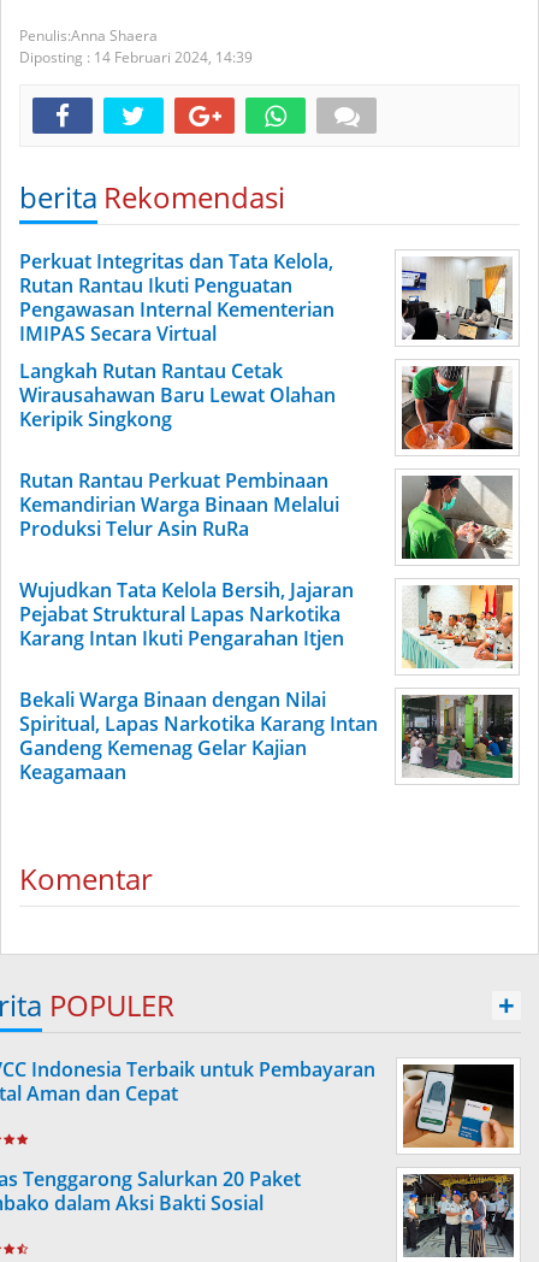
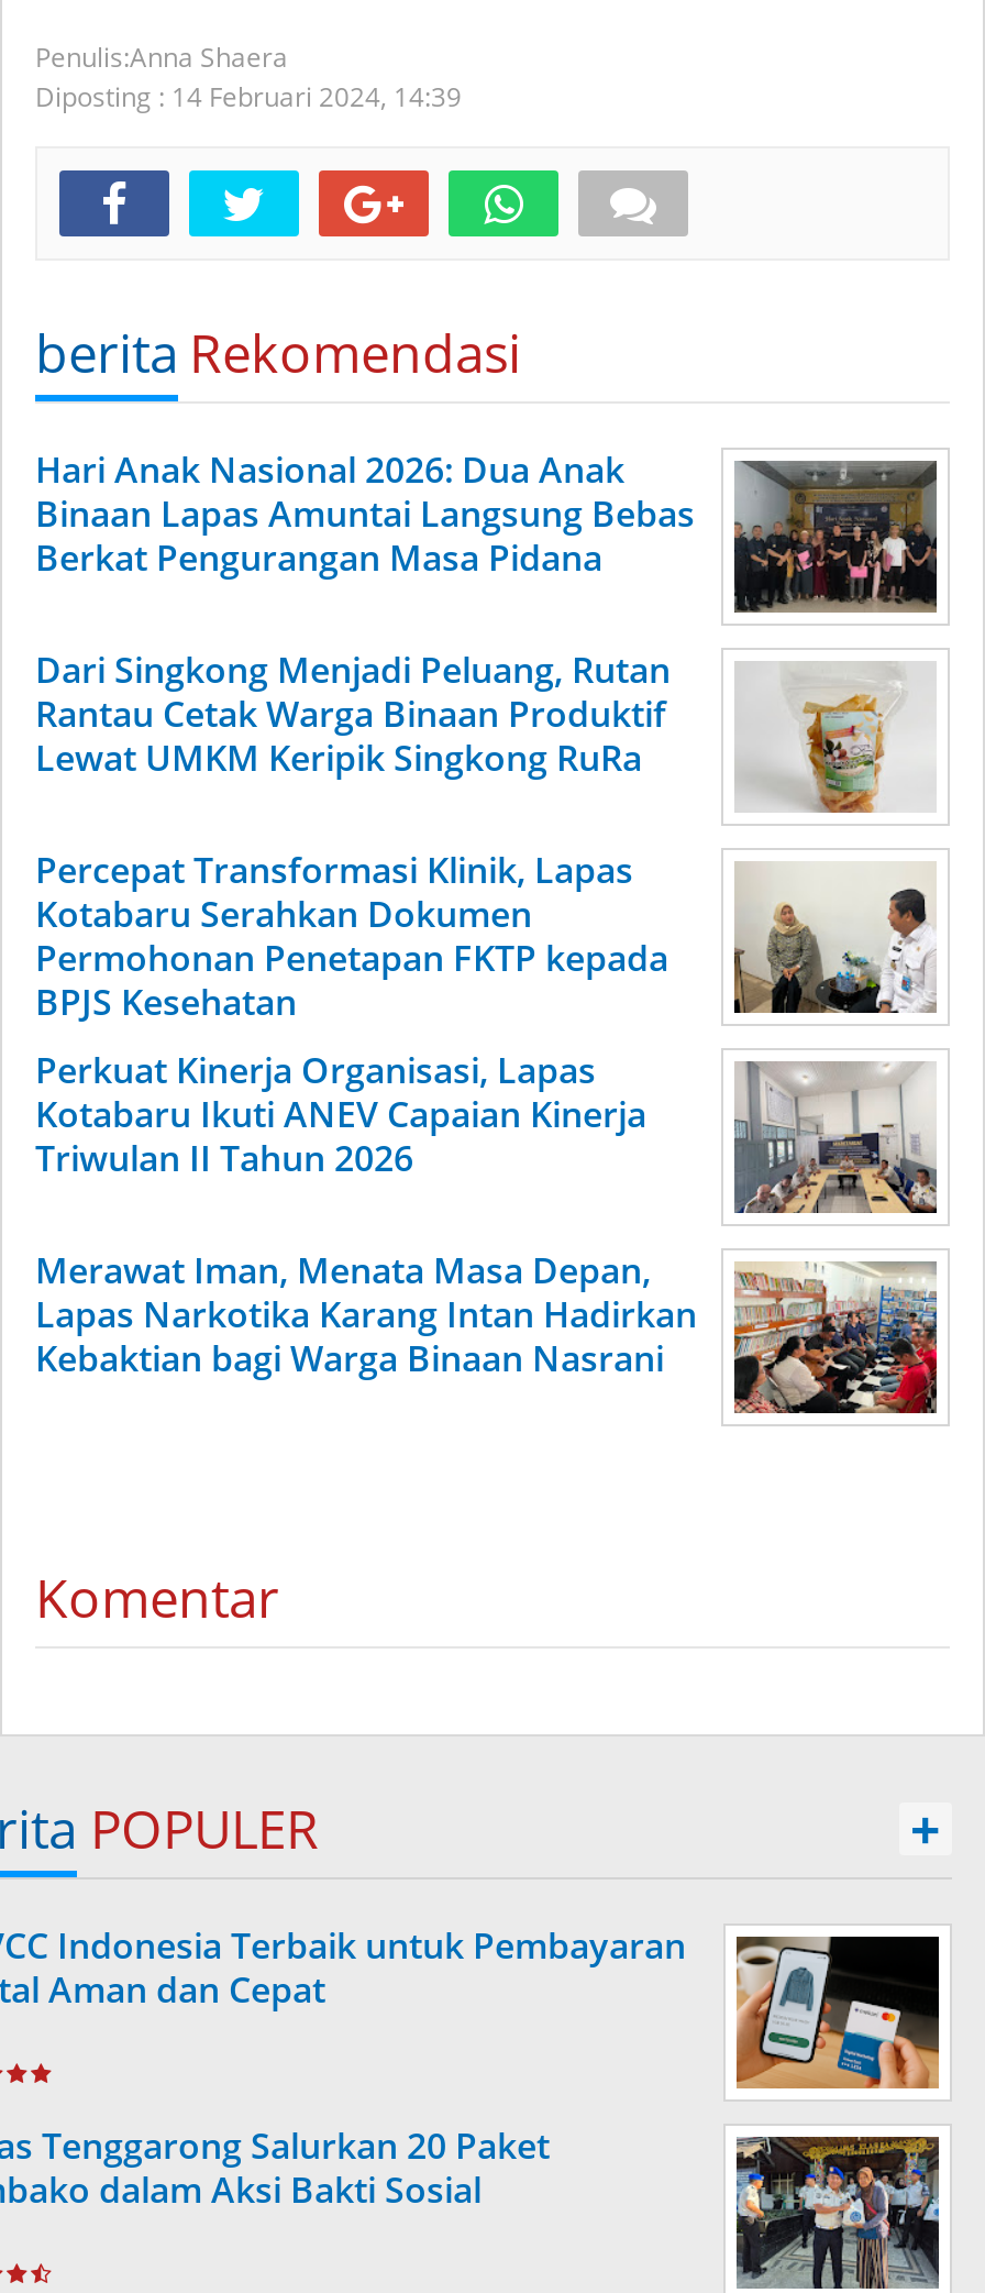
- Perkuat Integritas dan Tata Kelola,
- Rutan Rantau Ikuti Penguatan
- Pengawasan Internal Kementerian
- IMIPAS Secara Virtual
- Langkah Rutan Rantau Cetak
- Wirausahawan Baru Lewat Olahan
- Keripik Singkong
+ Hari Anak Nasional 2026: Dua Anak
+ Binaan Lapas Amuntai Langsung Bebas
+ Berkat Pengurangan Masa Pidana

- [image]
+ [image]

- [image]
+ [image]

- Rutan Rantau Perkuat Pembinaan
- Kemandirian Warga Binaan Melalui
- Produksi Telur Asin RuRa
+ Dari Singkong Menjadi Peluang, Rutan
+ Rantau Cetak Warga Binaan Produktif
+ Lewat UMKM Keripik Singkong RuRa

- [image]
+ [image]

- Wujudkan Tata Kelola Bersih, Jajaran
- Pejabat Struktural Lapas Narkotika
- Karang Intan Ikuti Pengarahan Itjen
+ Percepat Transformasi Klinik, Lapas
+ Kotabaru Serahkan Dokumen
+ Permohonan Penetapan FKTP kepada
+ BPJS Kesehatan
+ Perkuat Kinerja Organisasi, Lapas
+ Kotabaru Ikuti ANEV Capaian Kinerja
+ Triwulan II Tahun 2026

- [image]
- Bekali Warga Binaan dengan Nilai
- Spiritual, Lapas Narkotika Karang Intan
- Gandeng Kemenag Gelar Kajian
- Keagamaan
+ [image]
+ Merawat Iman, Menata Masa Depan,
+ Lapas Narkotika Karang Intan Hadirkan
+ Kebaktian bagi Warga Binaan Nasrani

- [image]
+ [image]
